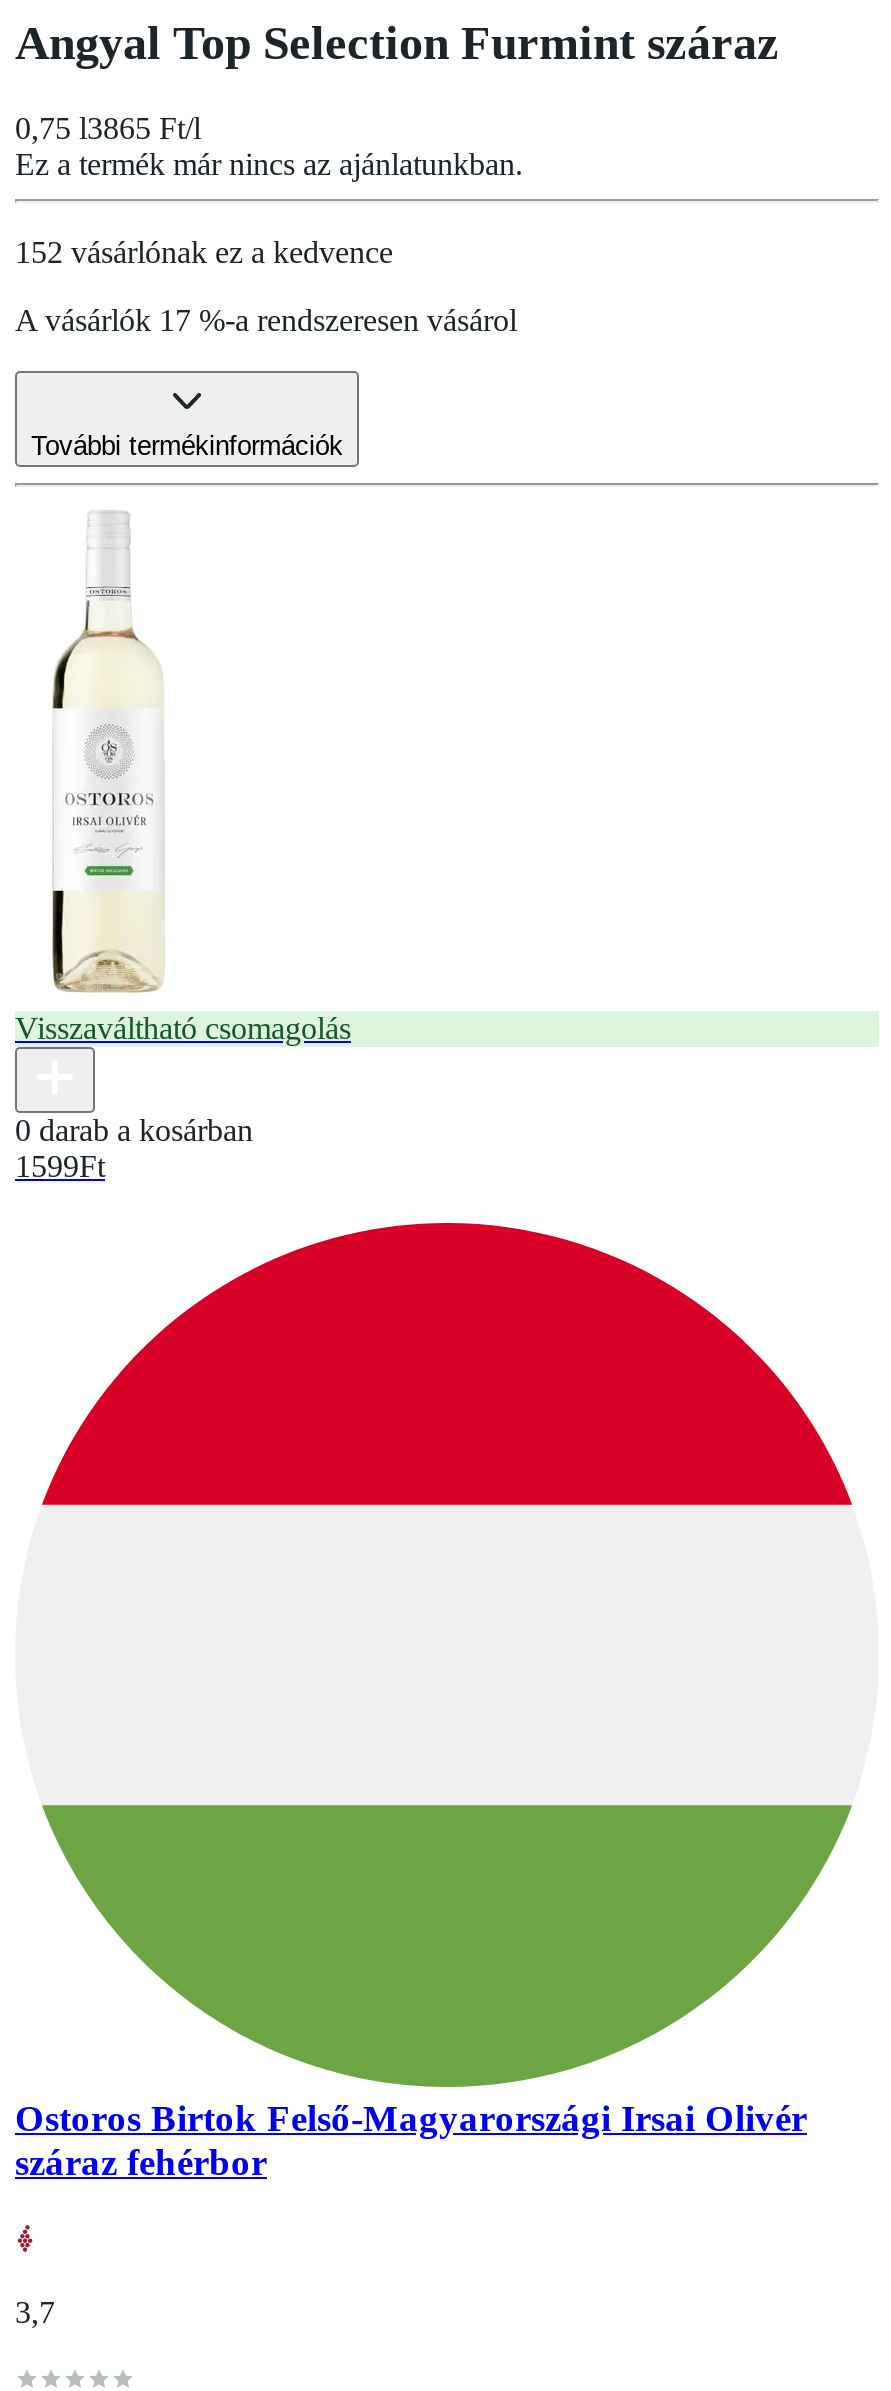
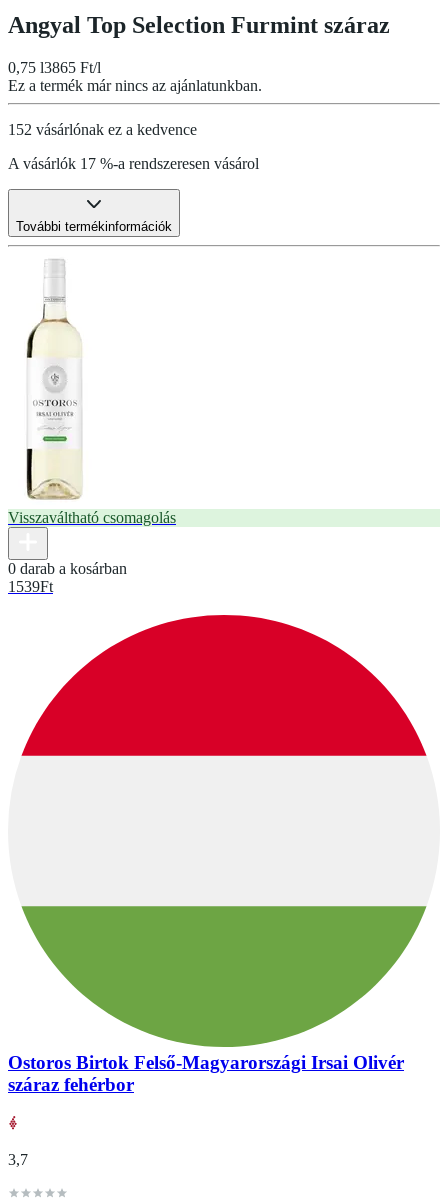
- 1599Ft
+ 1539Ft
